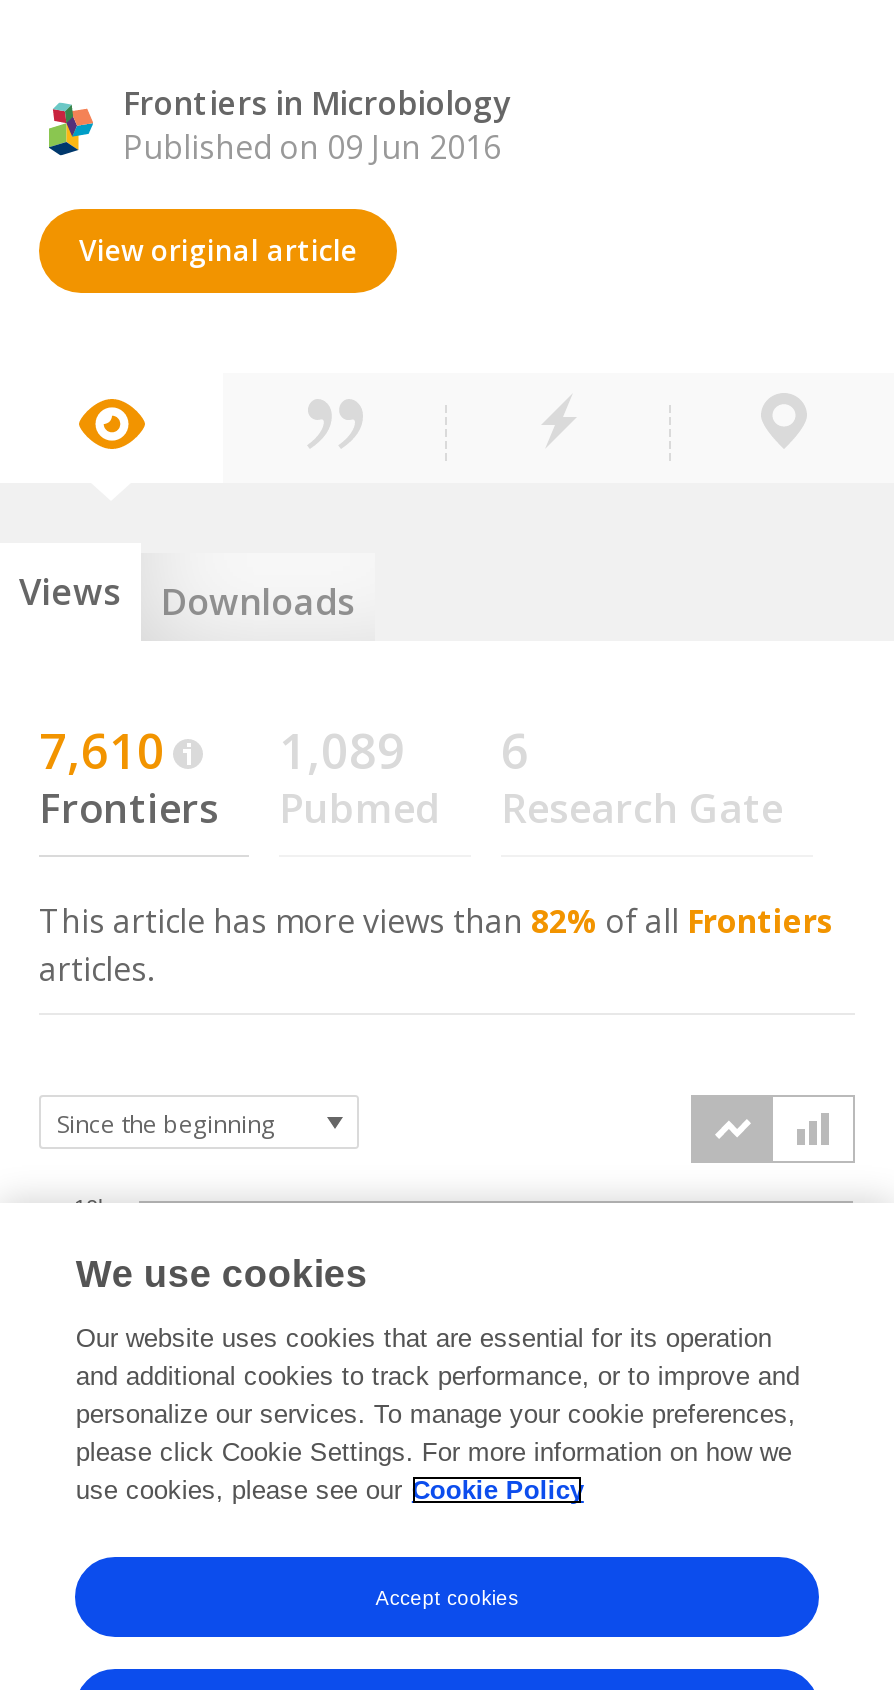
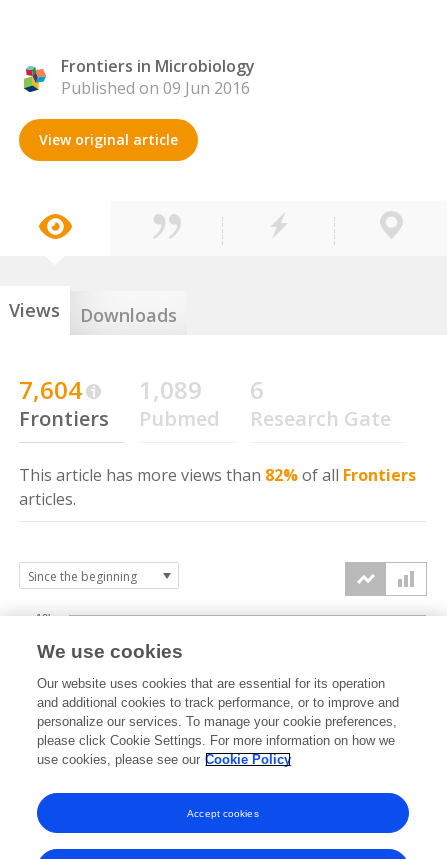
- 7,610
+ 7,604
